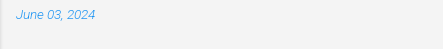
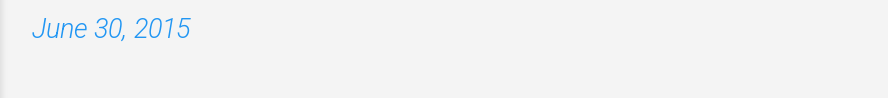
- June 03, 2024
+ June 30, 2015
